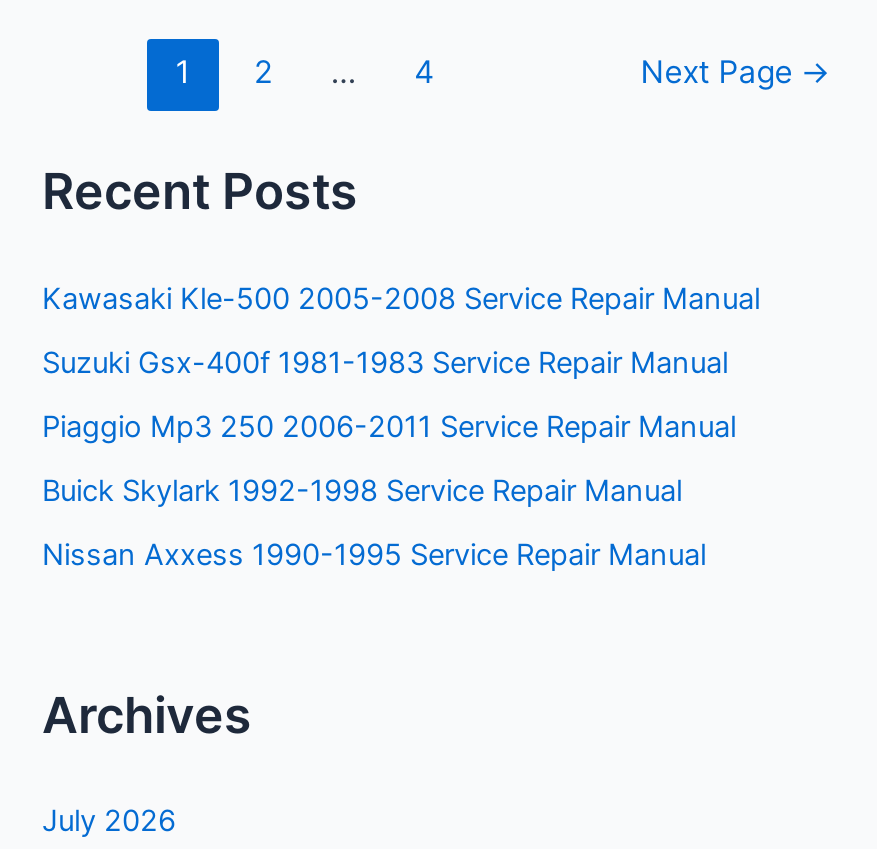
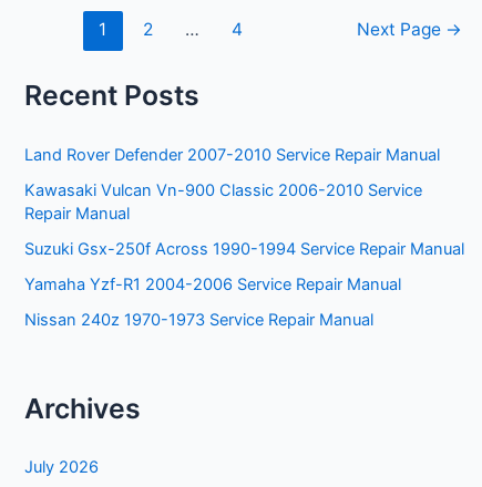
- Kawasaki Kle-500 2005-2008 Service Repair Manual
+ Land Rover Defender 2007-2010 Service Repair Manual

- Suzuki Gsx-400f 1981-1983 Service Repair Manual
+ Kawasaki Vulcan Vn-900 Classic 2006-2010 Service
+ Repair Manual

- Piaggio Mp3 250 2006-2011 Service Repair Manual
+ Suzuki Gsx-250f Across 1990-1994 Service Repair Manual

- Buick Skylark 1992-1998 Service Repair Manual
+ Yamaha Yzf-R1 2004-2006 Service Repair Manual

- Nissan Axxess 1990-1995 Service Repair Manual
+ Nissan 240z 1970-1973 Service Repair Manual
